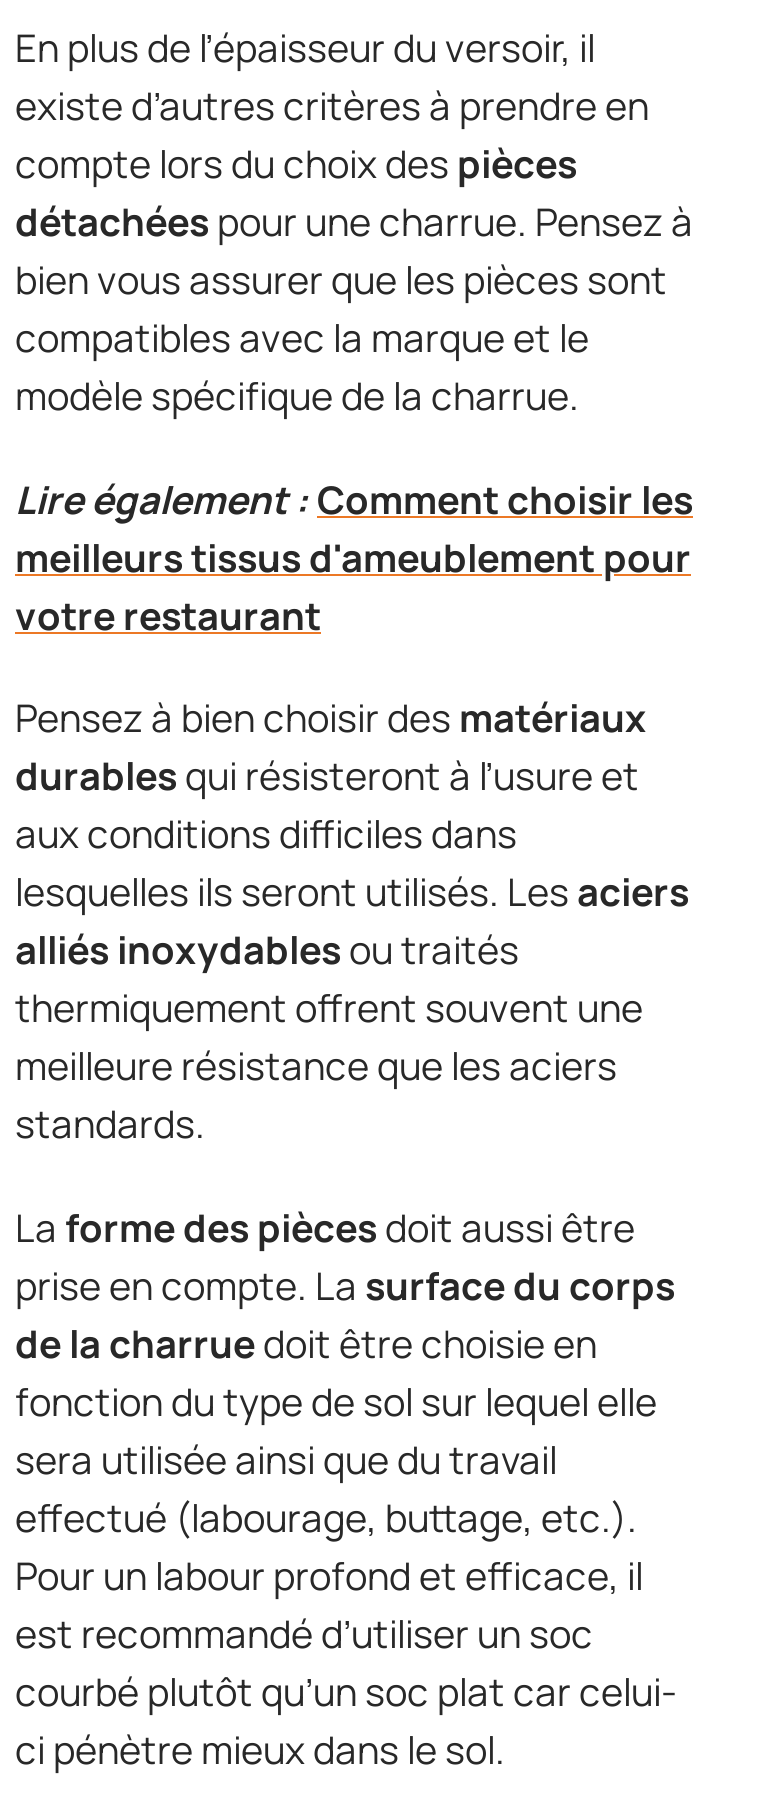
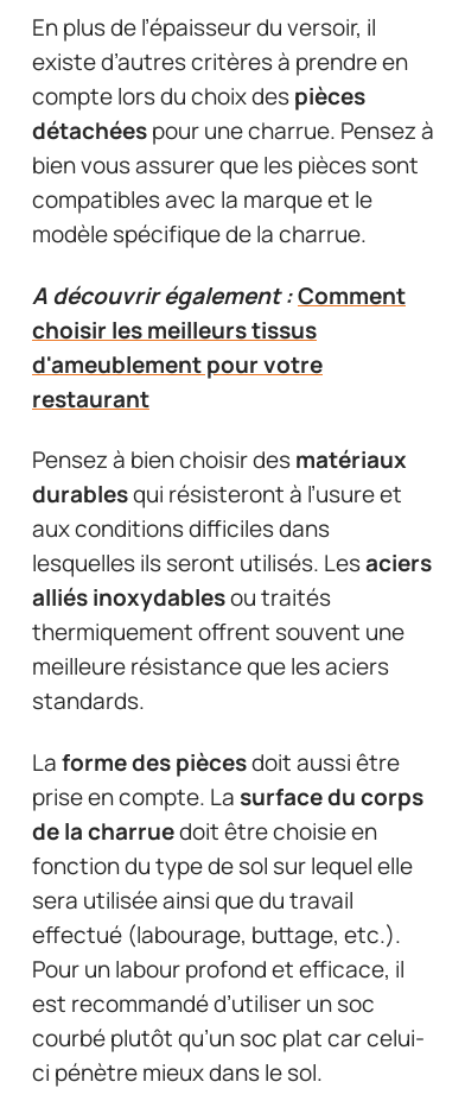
- Lire également : Comment choisir les
- meilleurs tissus d'ameublement pour
- votre restaurant
+ A découvrir également : Comment
+ choisir les meilleurs tissus
+ d'ameublement pour votre
+ restaurant
